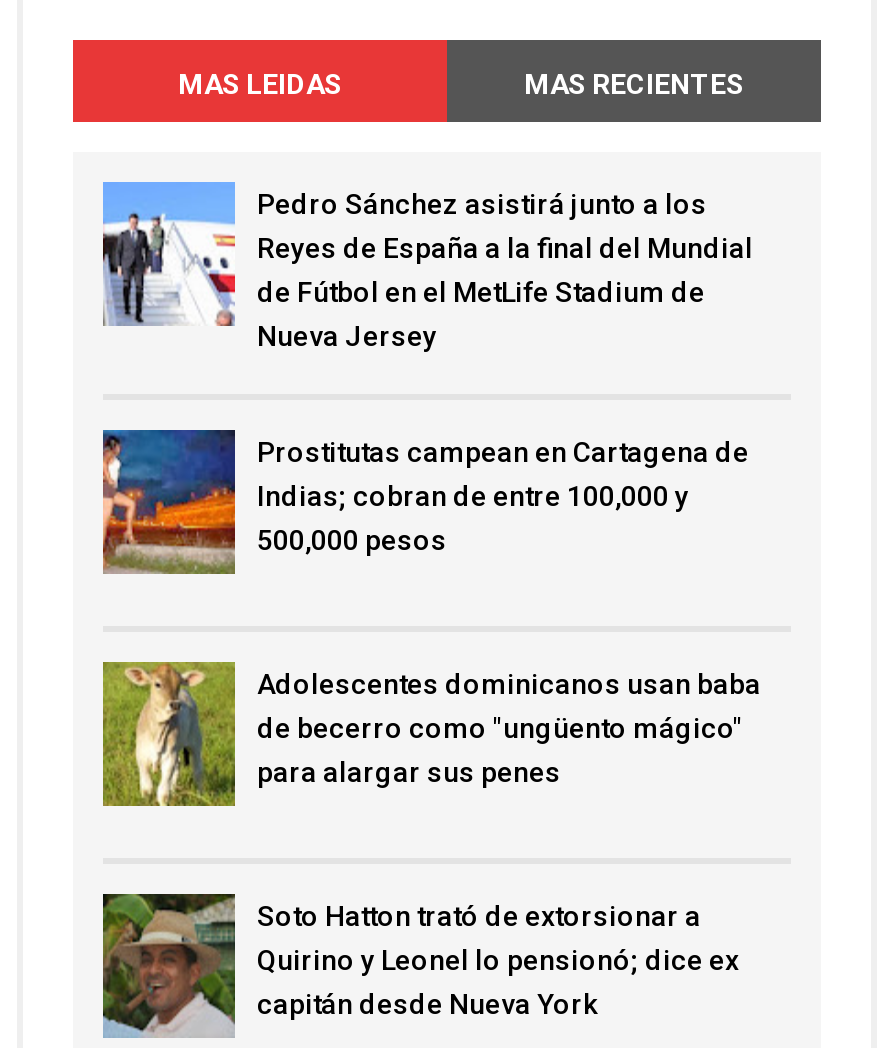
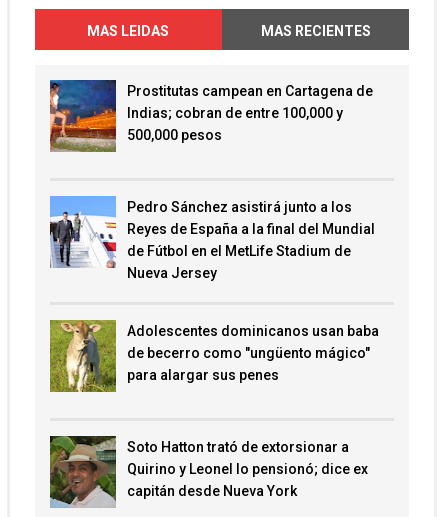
moved down: [image] | Pedro Sánchez asistirá junto a los | Reyes de España a la final del Mundial | de Fútbol en el MetLife Stadium de | Nueva Jersey

moved up: [image] | Prostitutas campean en Cartagena de | Indias; cobran de entre 100,000 y | 500,000 pesos
